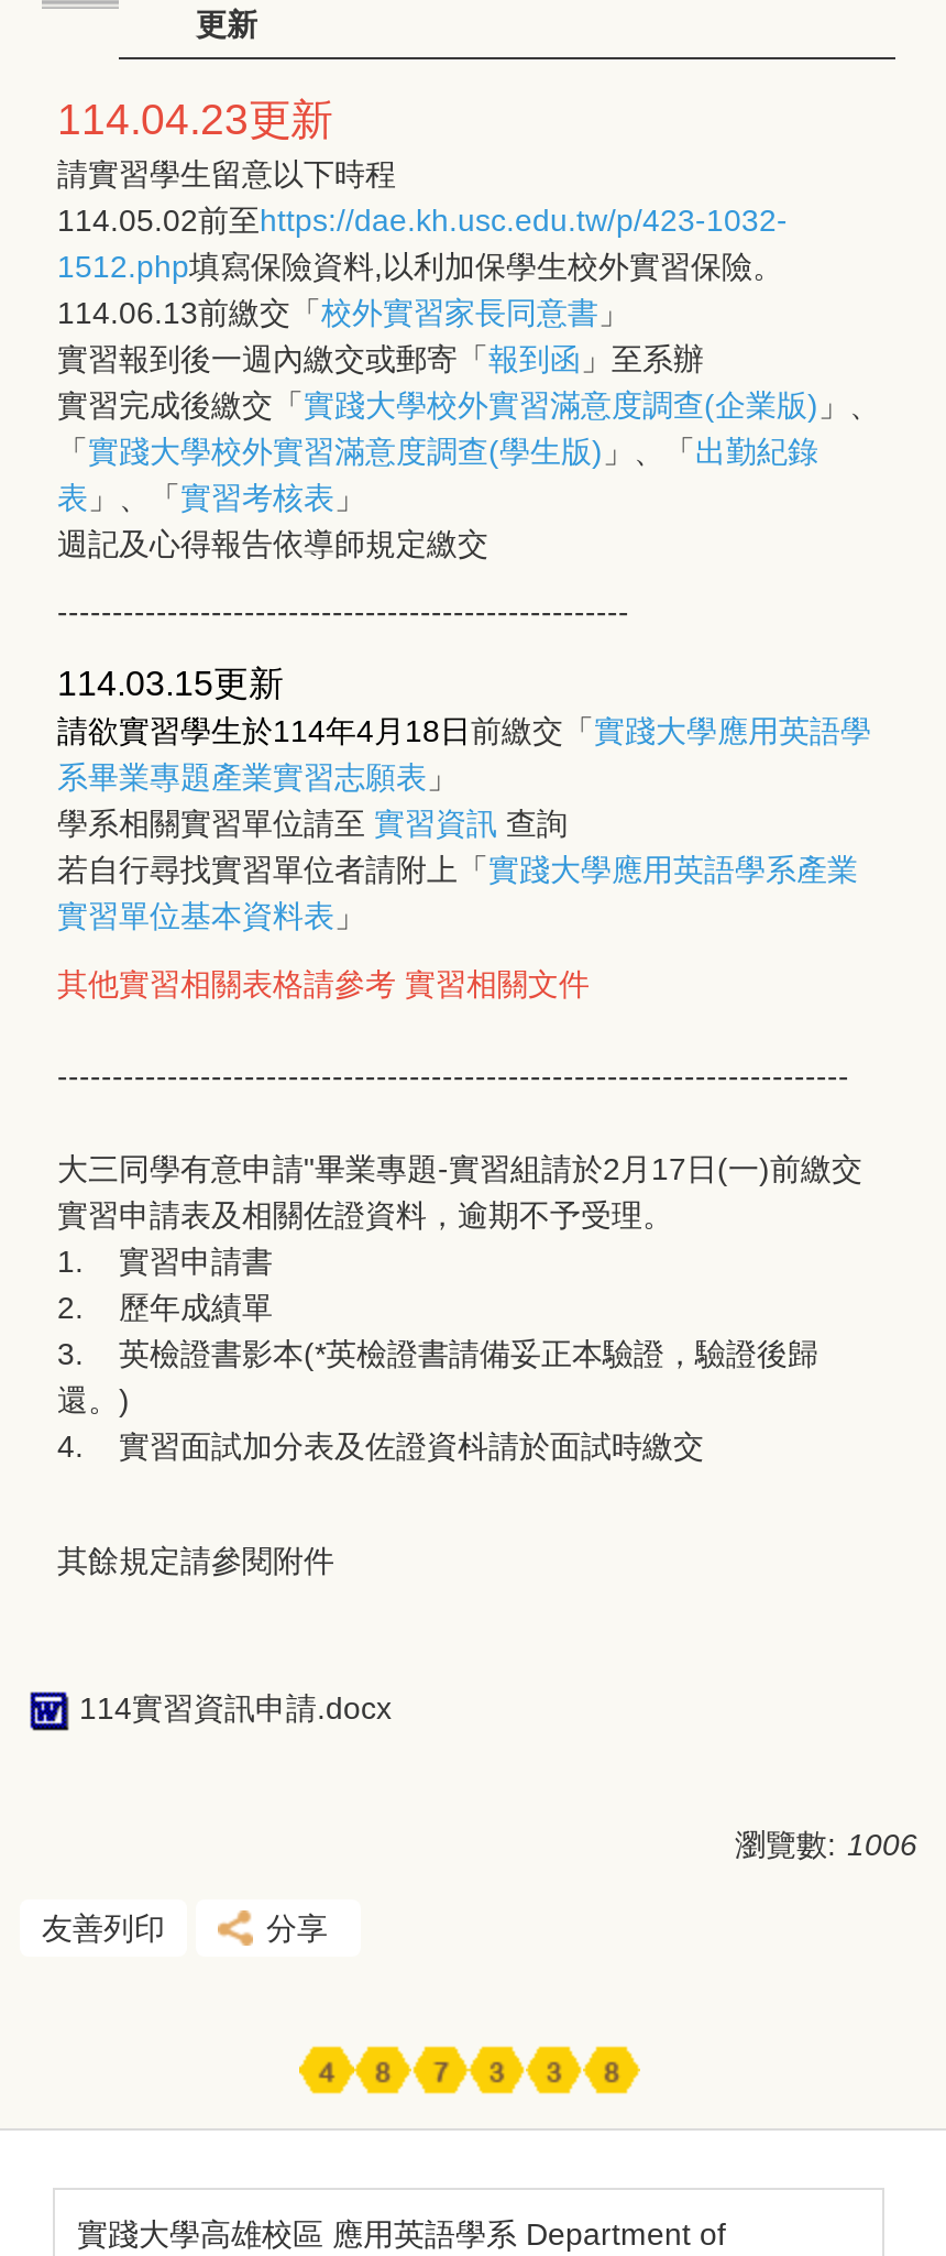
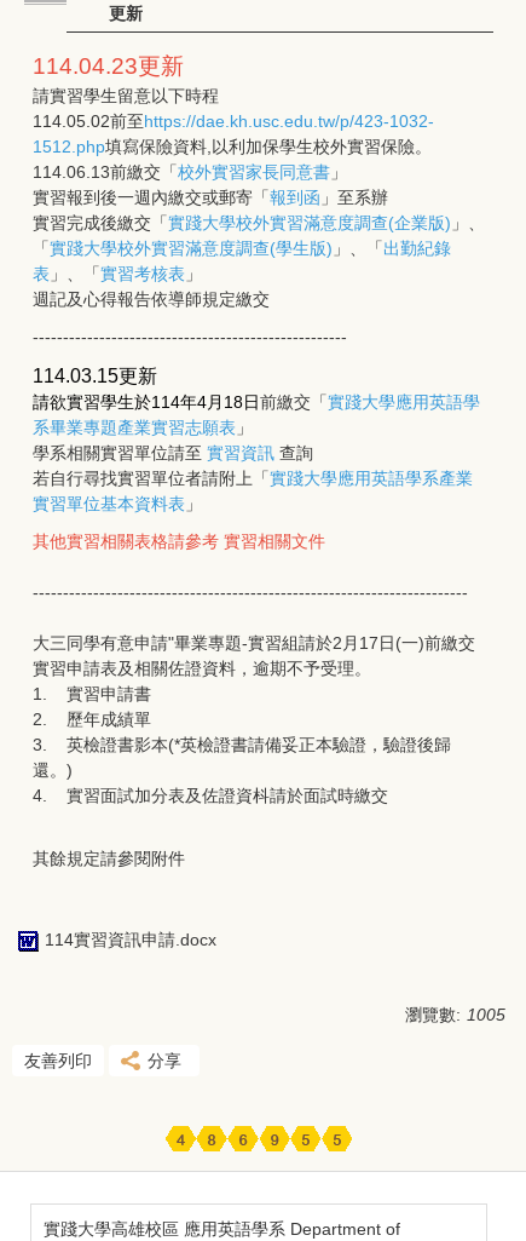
- 瀏覽數: 1006
+ 瀏覽數: 1005
